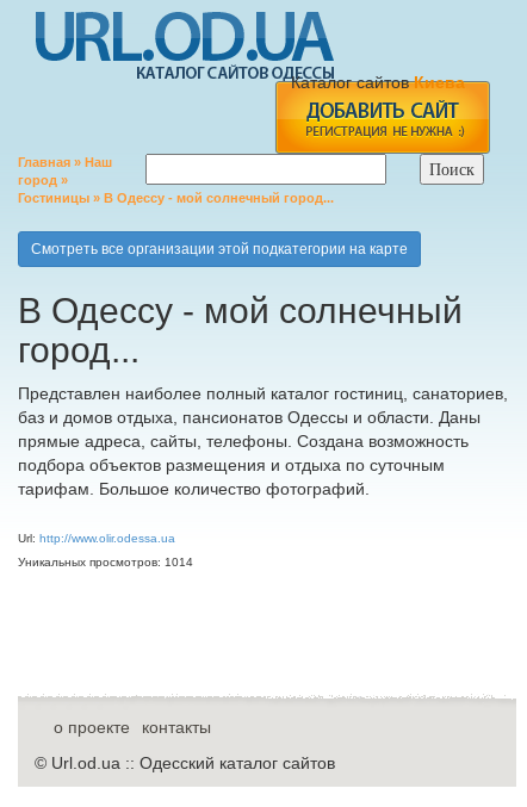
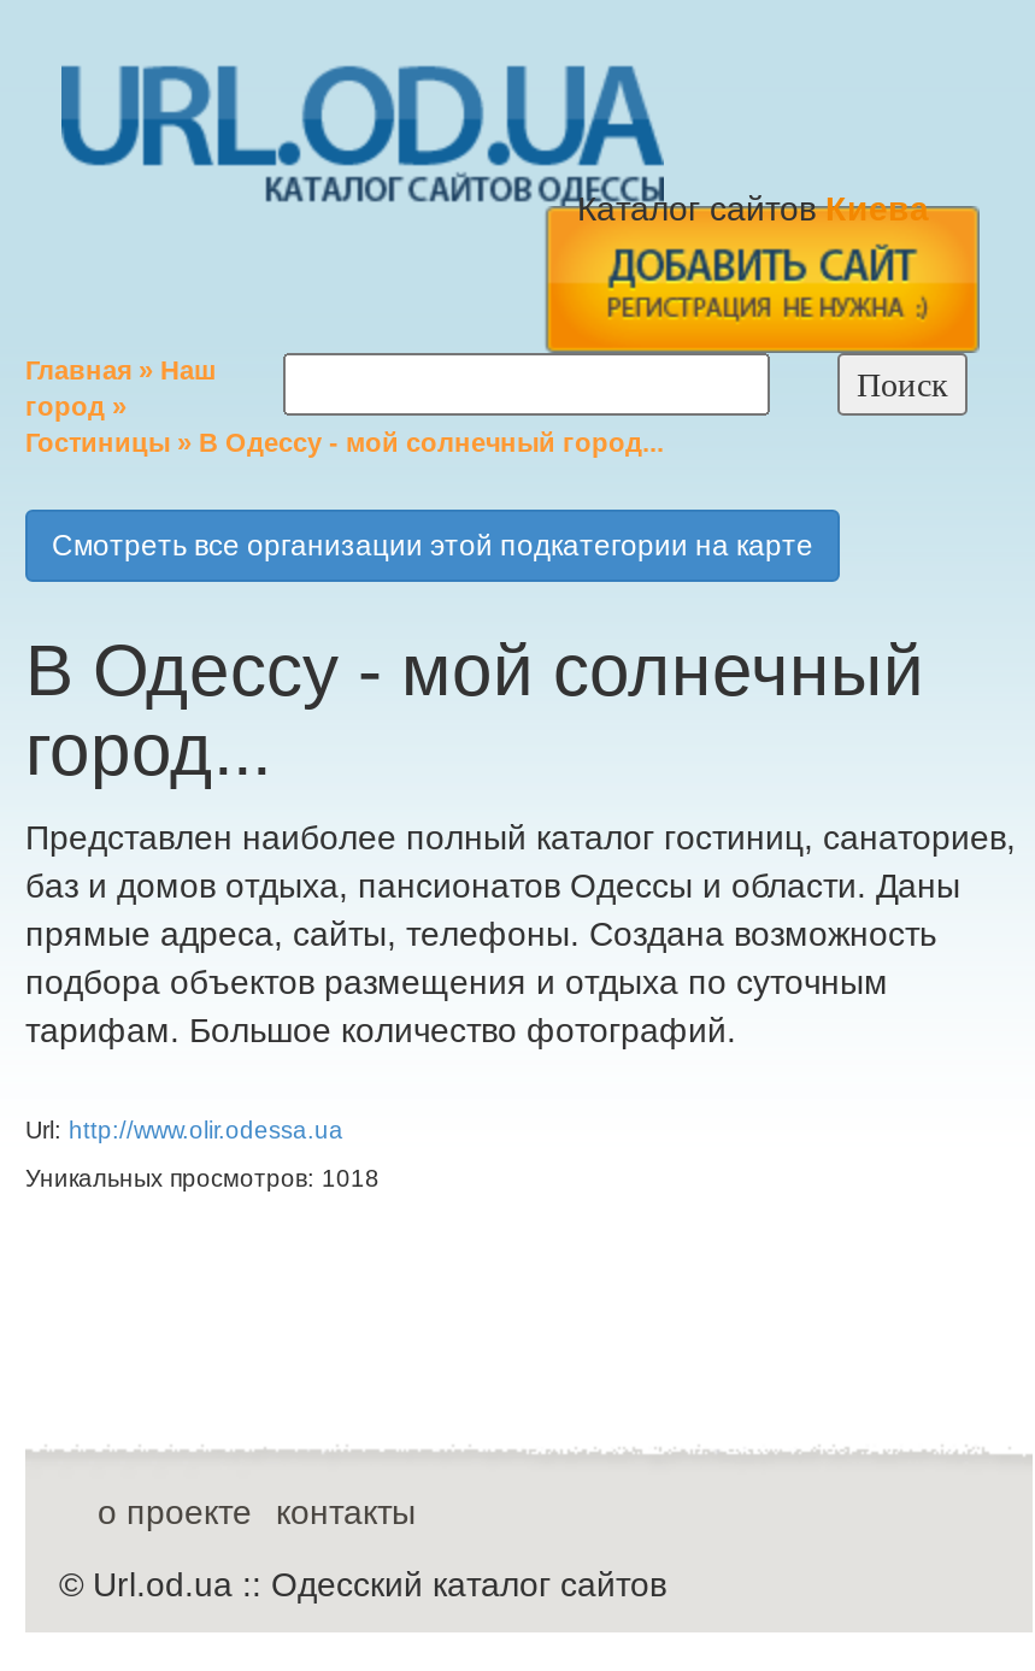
- Уникальных просмотров: 1014
+ Уникальных просмотров: 1018
